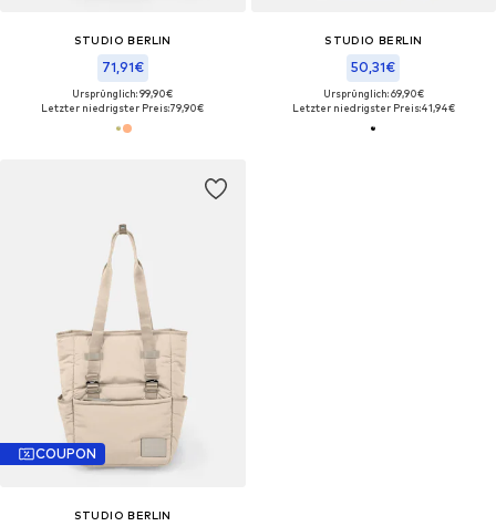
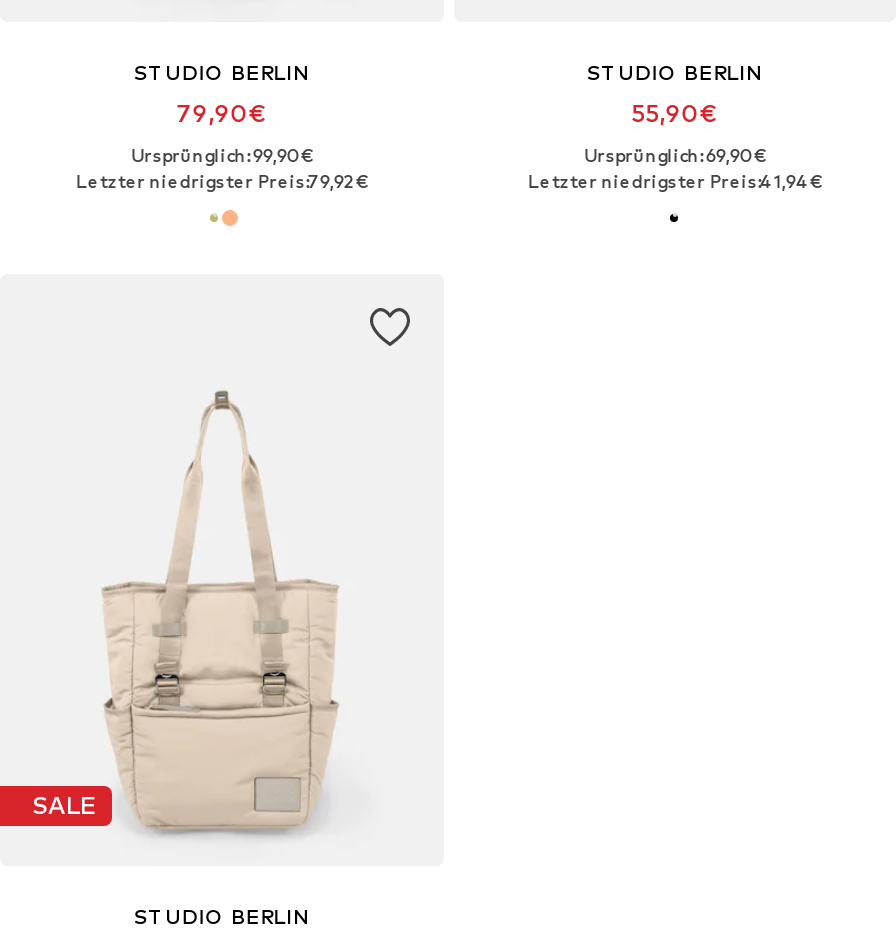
- 71,91€
+ 79,90€

- 50,31€
+ 55,90€

- Letzter niedrigster Preis:79,90€
+ Letzter niedrigster Preis:79,92€

- COUPON
+ SALE
